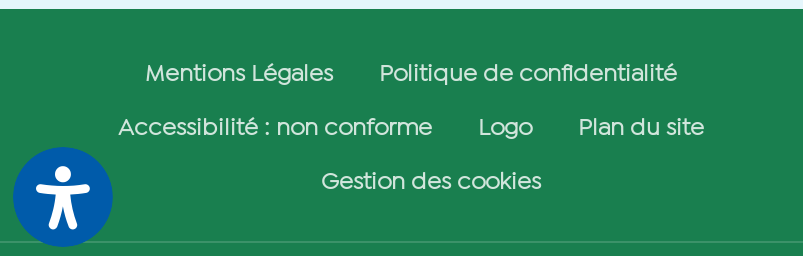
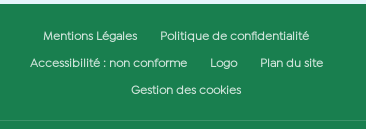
- [image]
